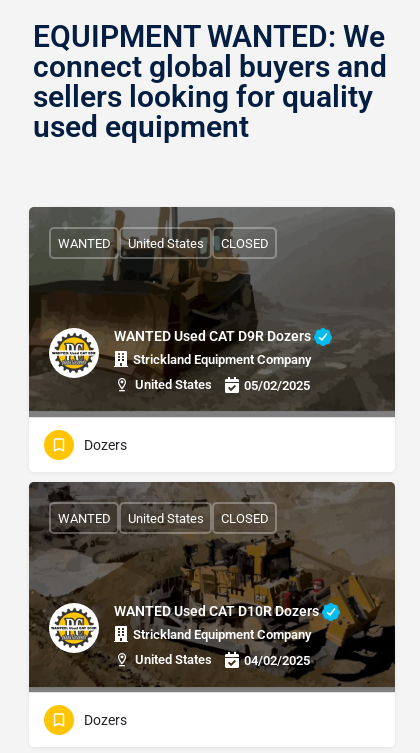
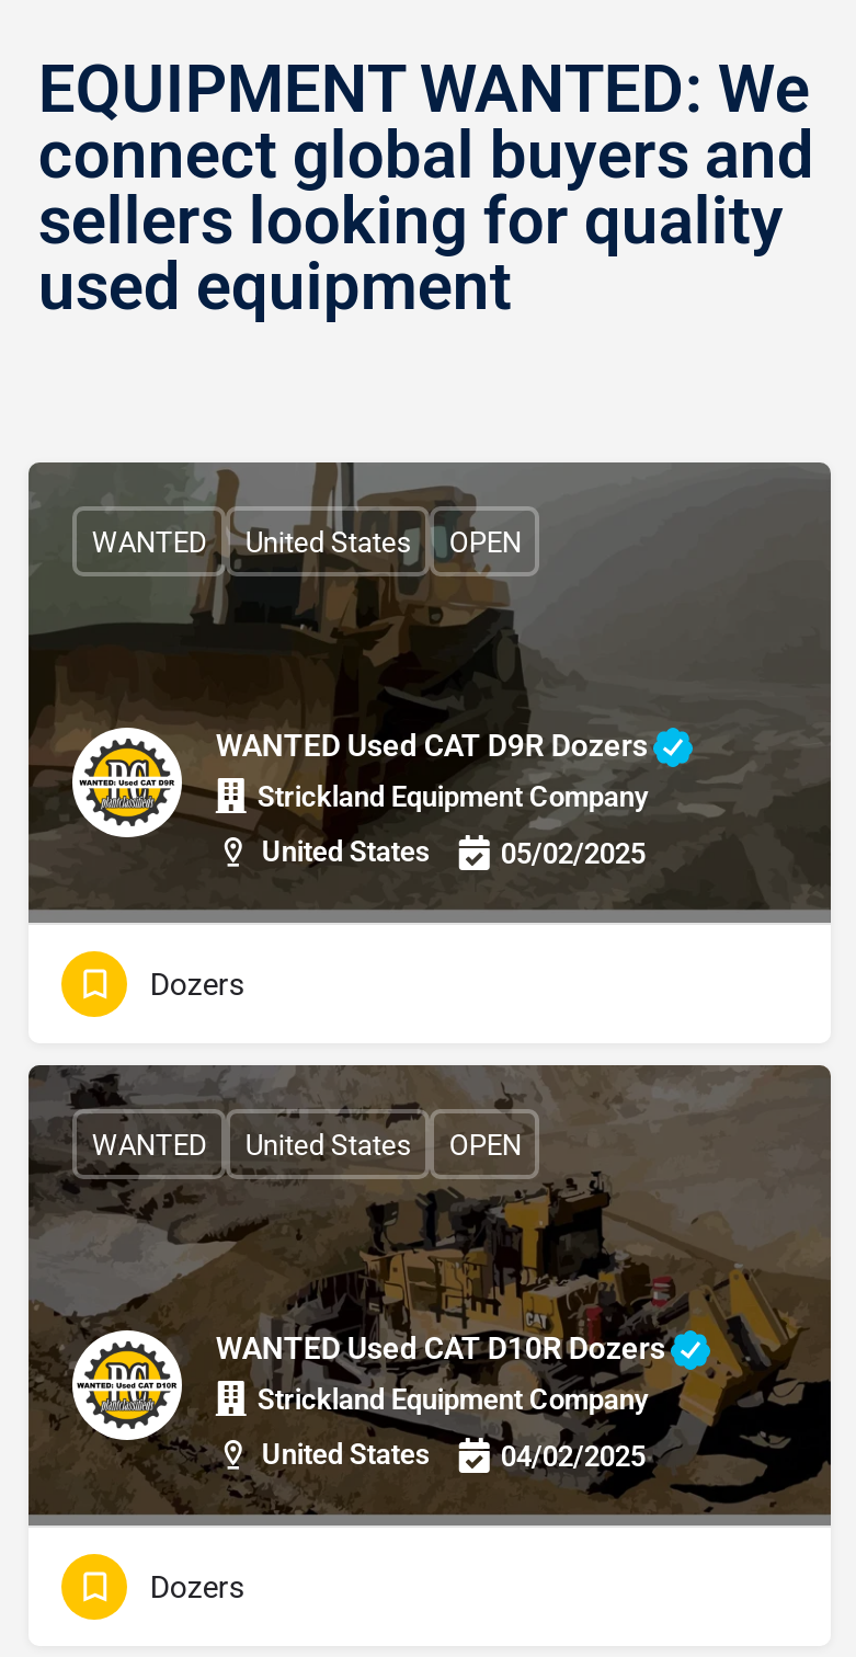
- CLOSED
+ OPEN

- CLOSED
+ OPEN
